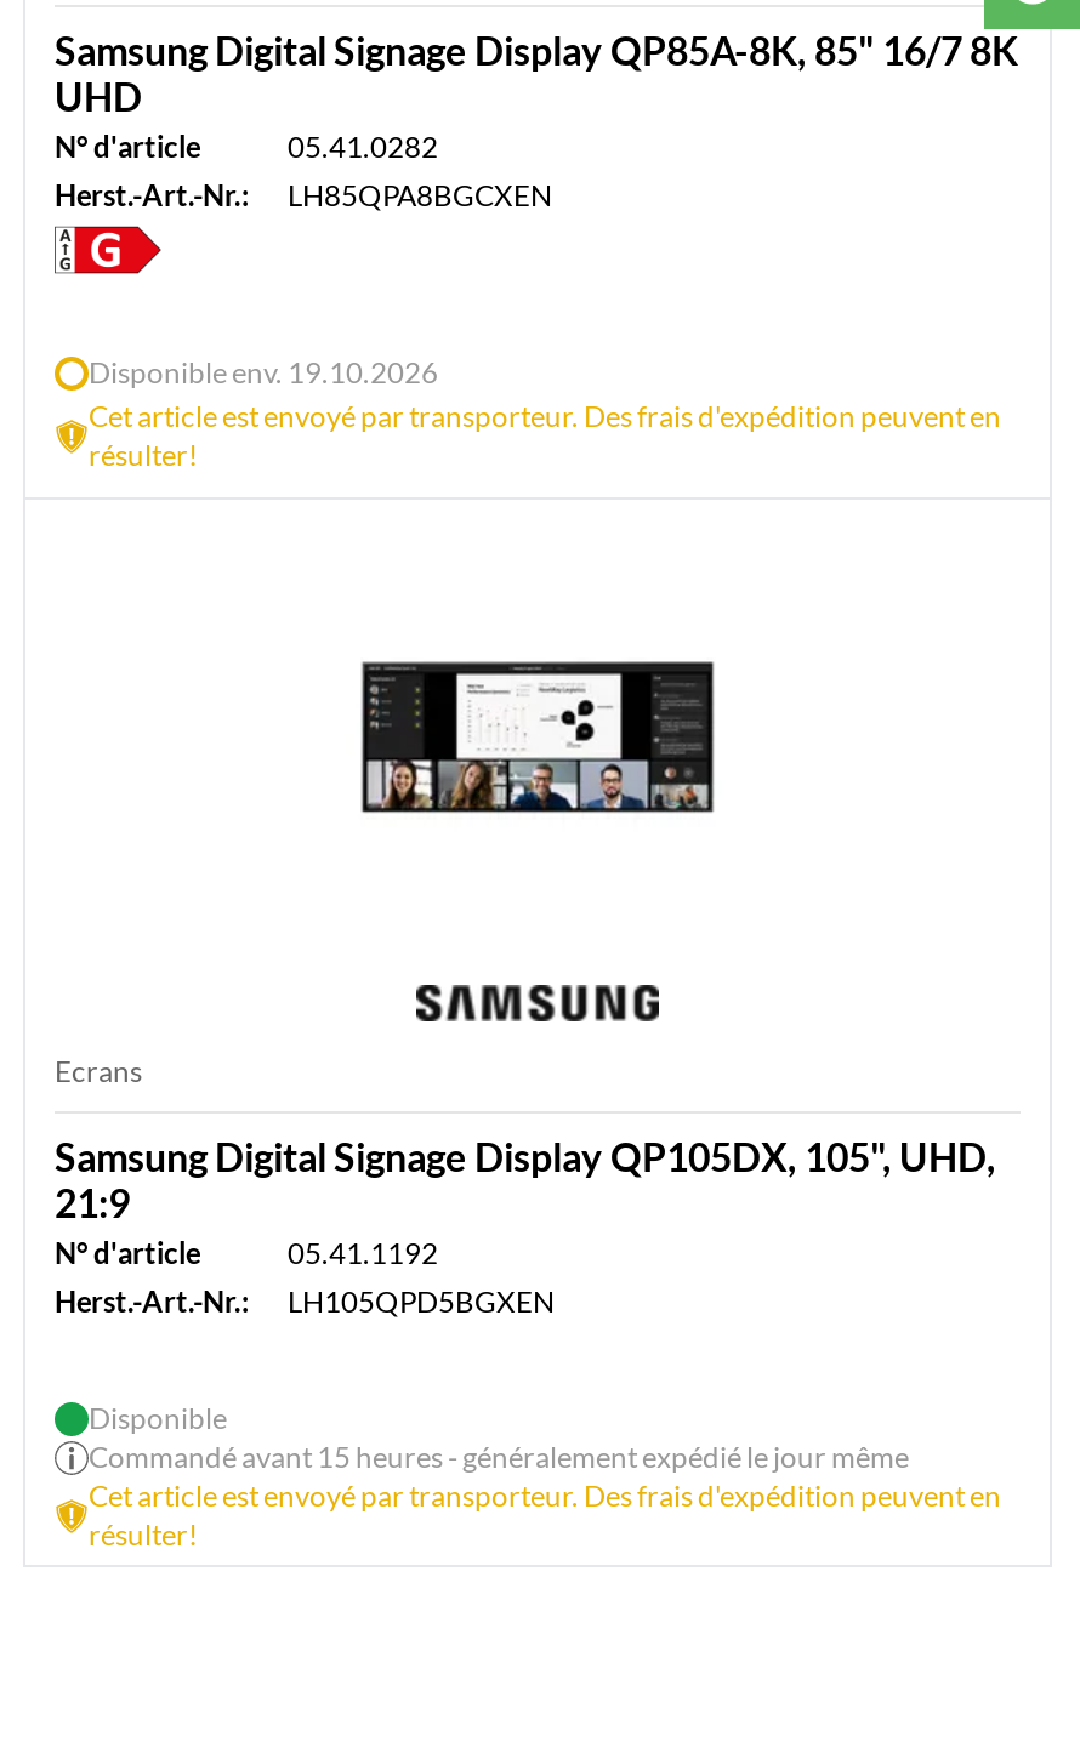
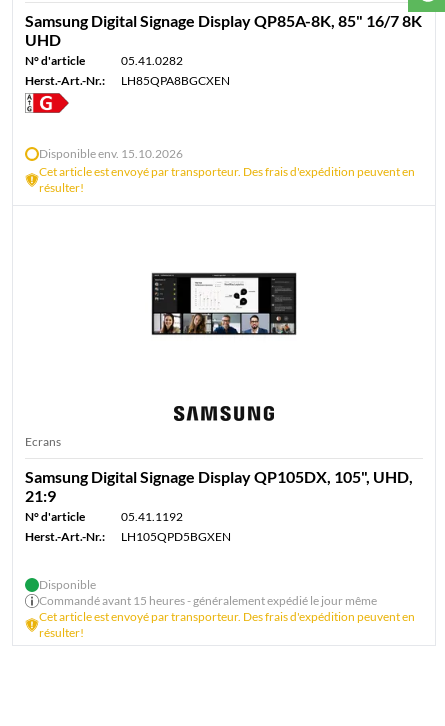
- Disponible env. 19.10.2026
+ Disponible env. 15.10.2026
